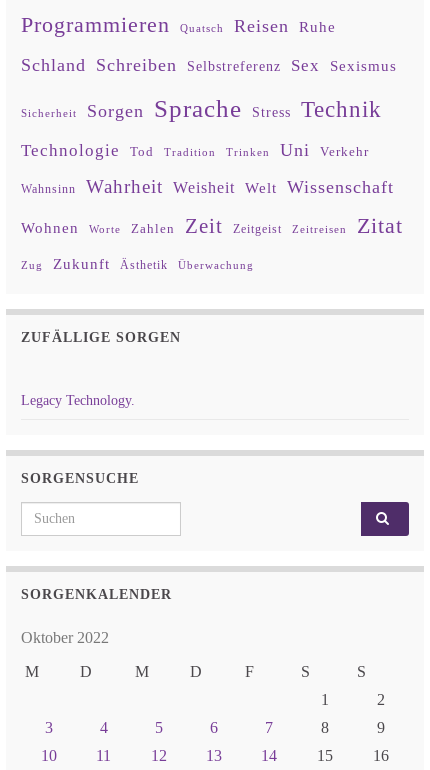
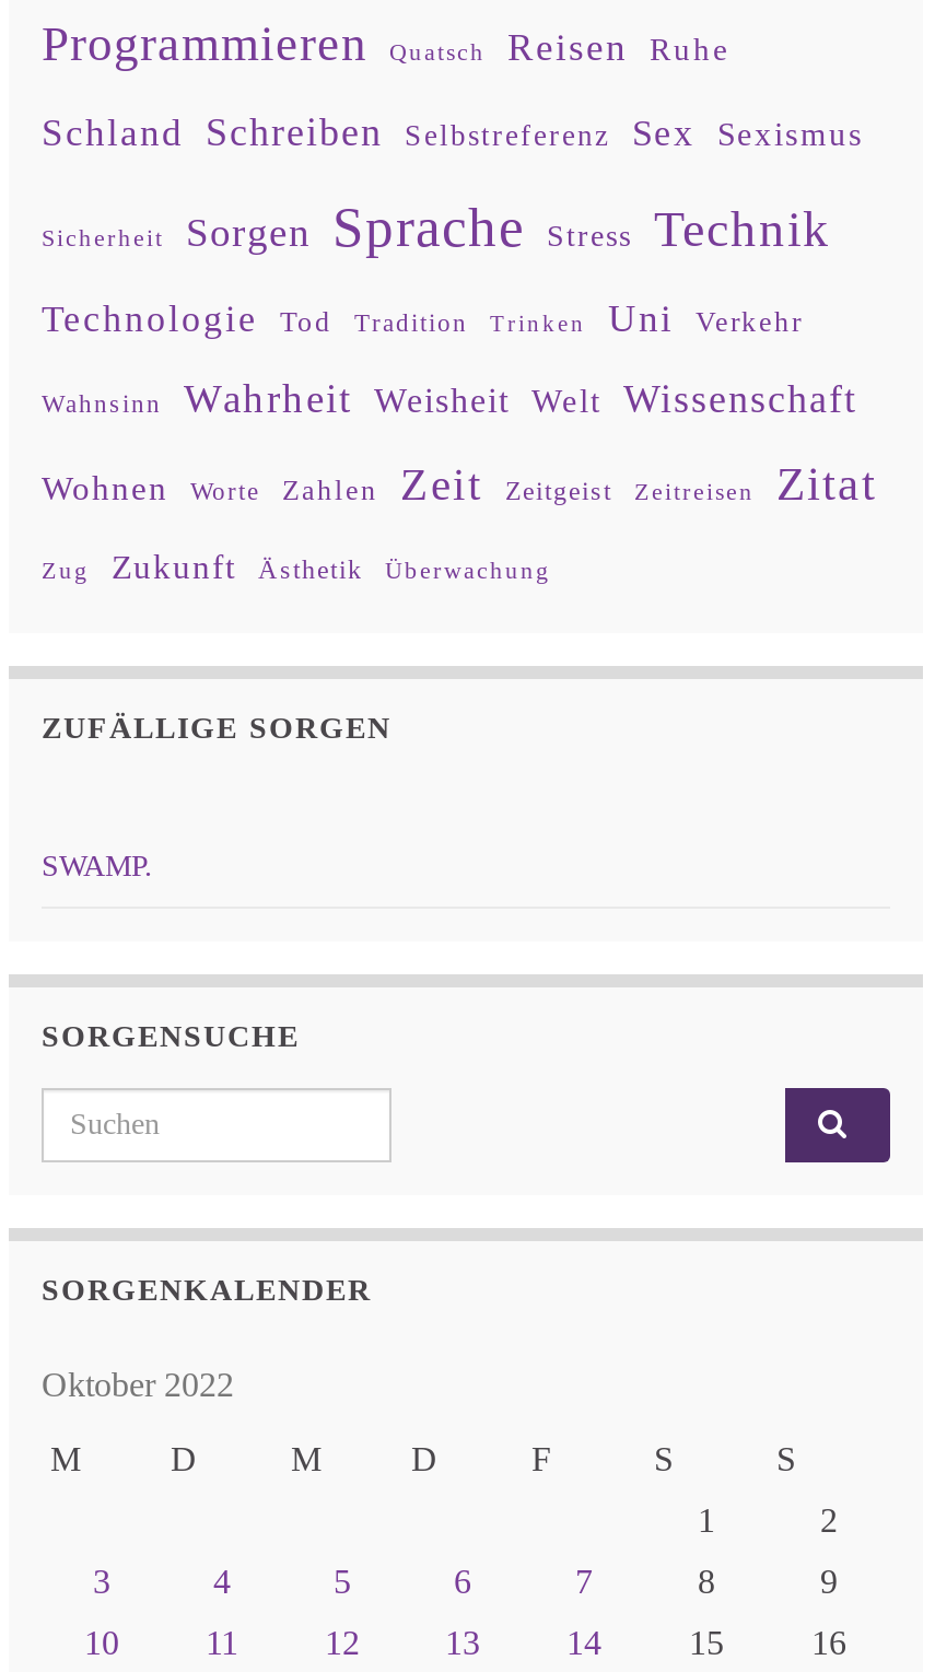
- Legacy Technology.
+ SWAMP.
